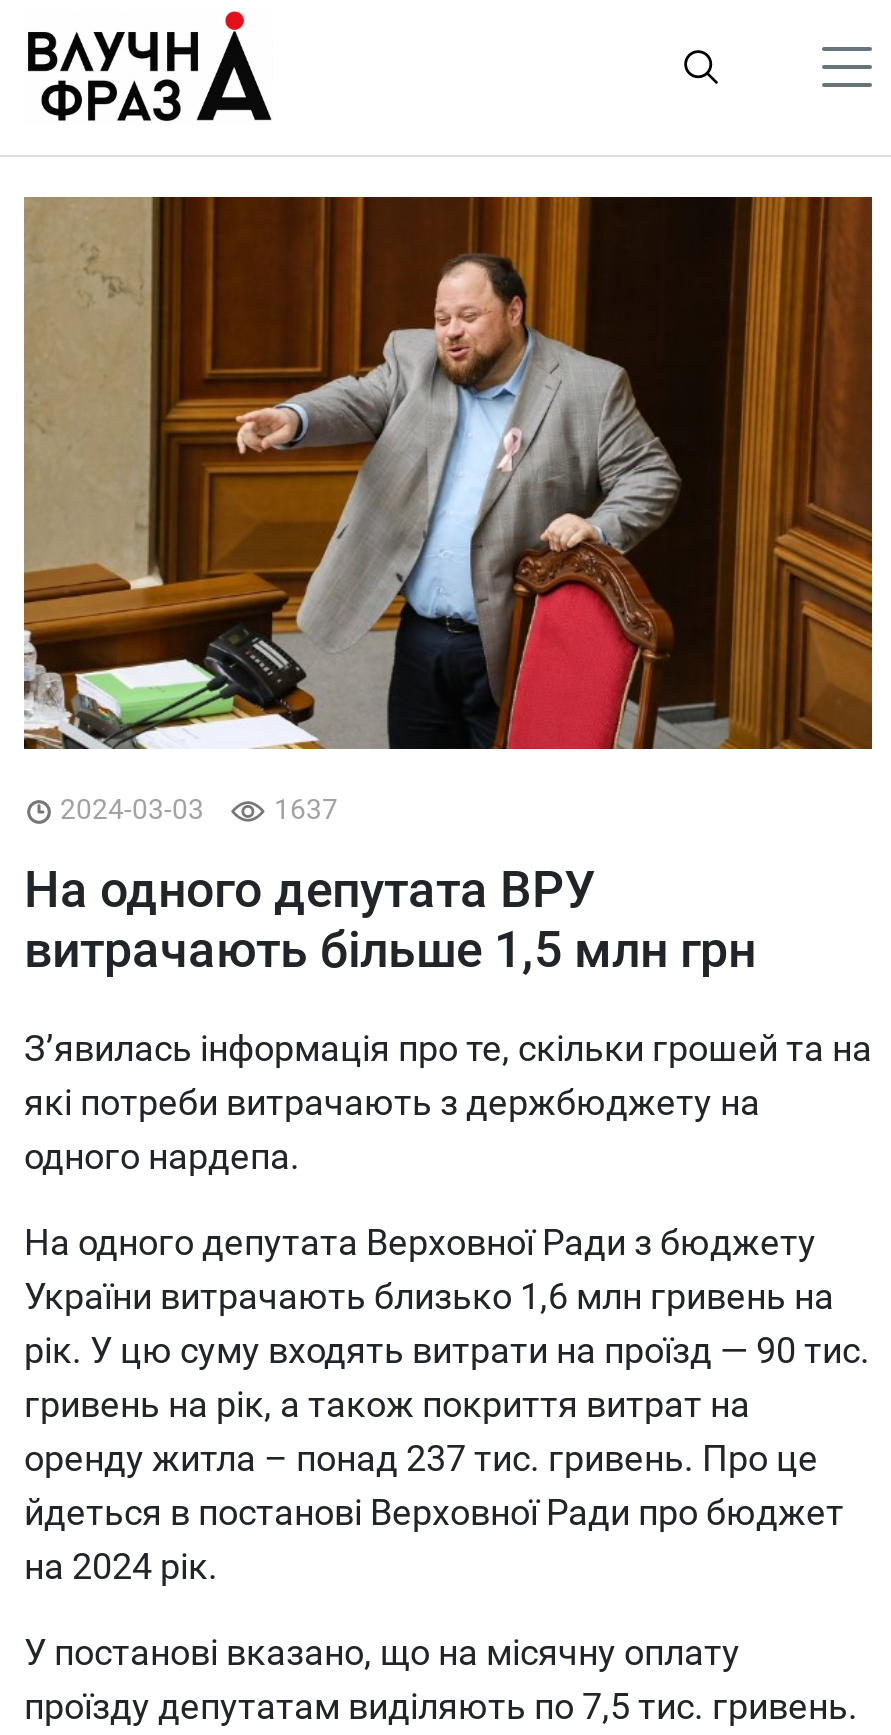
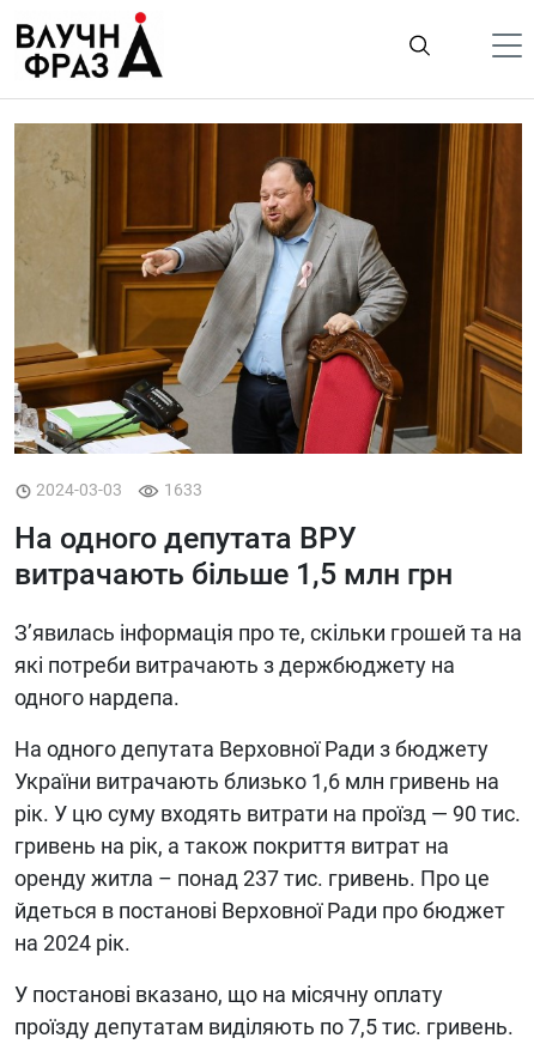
- 1637
+ 1633
